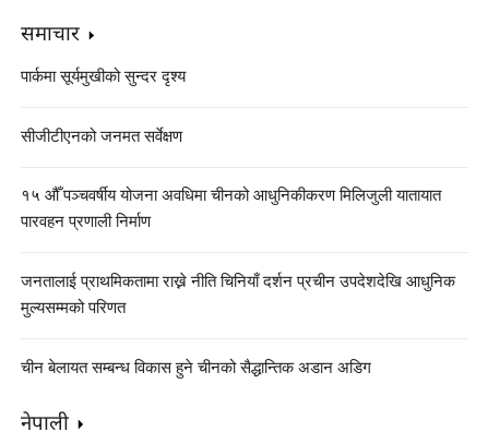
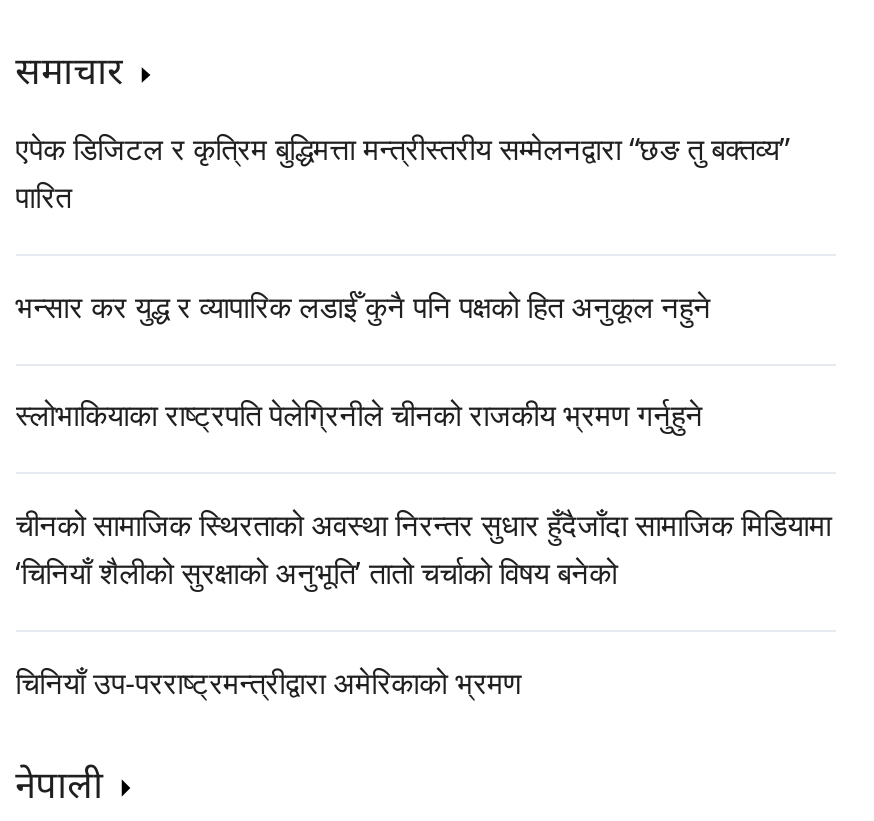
- पार्कमा सूर्यमुखीको सुन्दर दृश्य
+ एपेक डिजिटल र कृत्रिम बुद्धिमत्ता मन्त्रीस्तरीय सम्मेलनद्वारा “छङ तु बक्तव्य”
+ पारित

- सीजीटीएनको जनमत सर्वेक्षण
+ भन्सार कर युद्ध र व्यापारिक लडाईँ कुनै पनि पक्षको हित अनुकूल नहुने

- १५ औँ पञ्चवर्षीय योजना अवधिमा चीनको आधुनिकीकरण मिलिजुली यातायात
- पारवहन प्रणाली निर्माण
+ स्लोभाकियाका राष्ट्रपति पेलेग्रिनीले चीनको राजकीय भ्रमण गर्नुहुने

- जनतालाई प्राथमिकतामा राख्ने नीति चिनियाँ दर्शन प्रचीन उपदेशदेखि आधुनिक
- मुल्यसम्मको परिणत
+ चीनको सामाजिक स्थिरताको अवस्था निरन्तर सुधार हुँदैजाँदा सामाजिक मिडियामा
+ ‘चिनियाँ शैलीको सुरक्षाको अनुभूति’ तातो चर्चाको विषय बनेको

- चीन बेलायत सम्बन्ध विकास हुने चीनको सैद्धान्तिक अडान अडिग
+ चिनियाँ उप-परराष्ट्रमन्त्रीद्वारा अमेरिकाको भ्रमण
